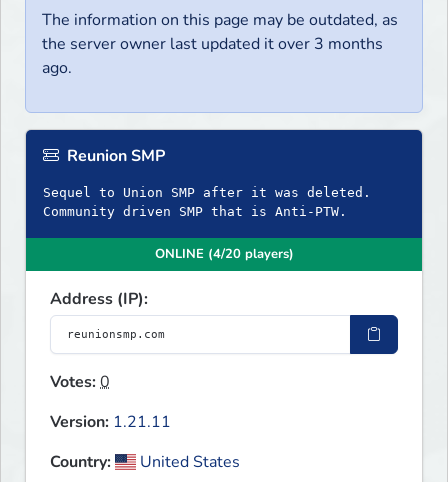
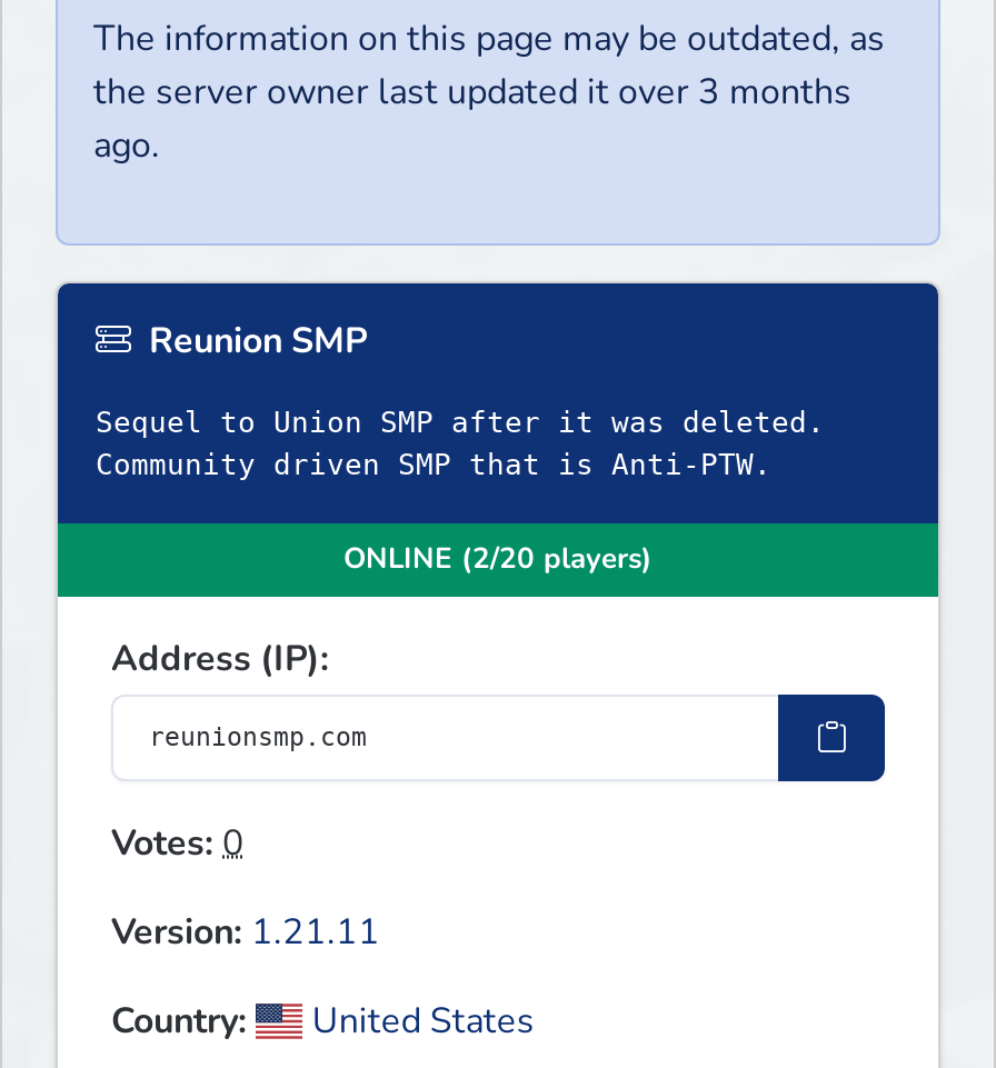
- ONLINE (4/20 players)
+ ONLINE (2/20 players)
